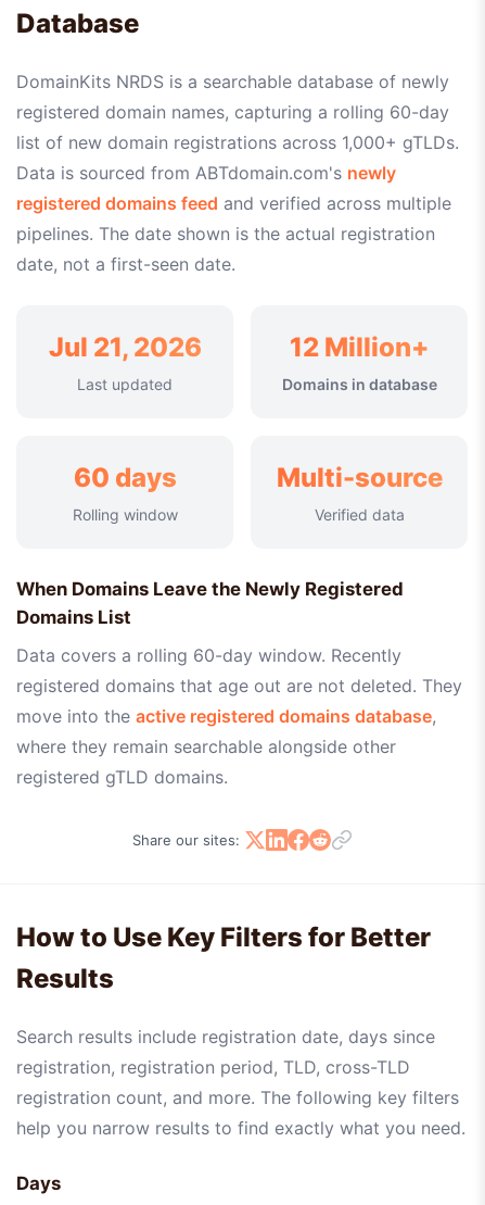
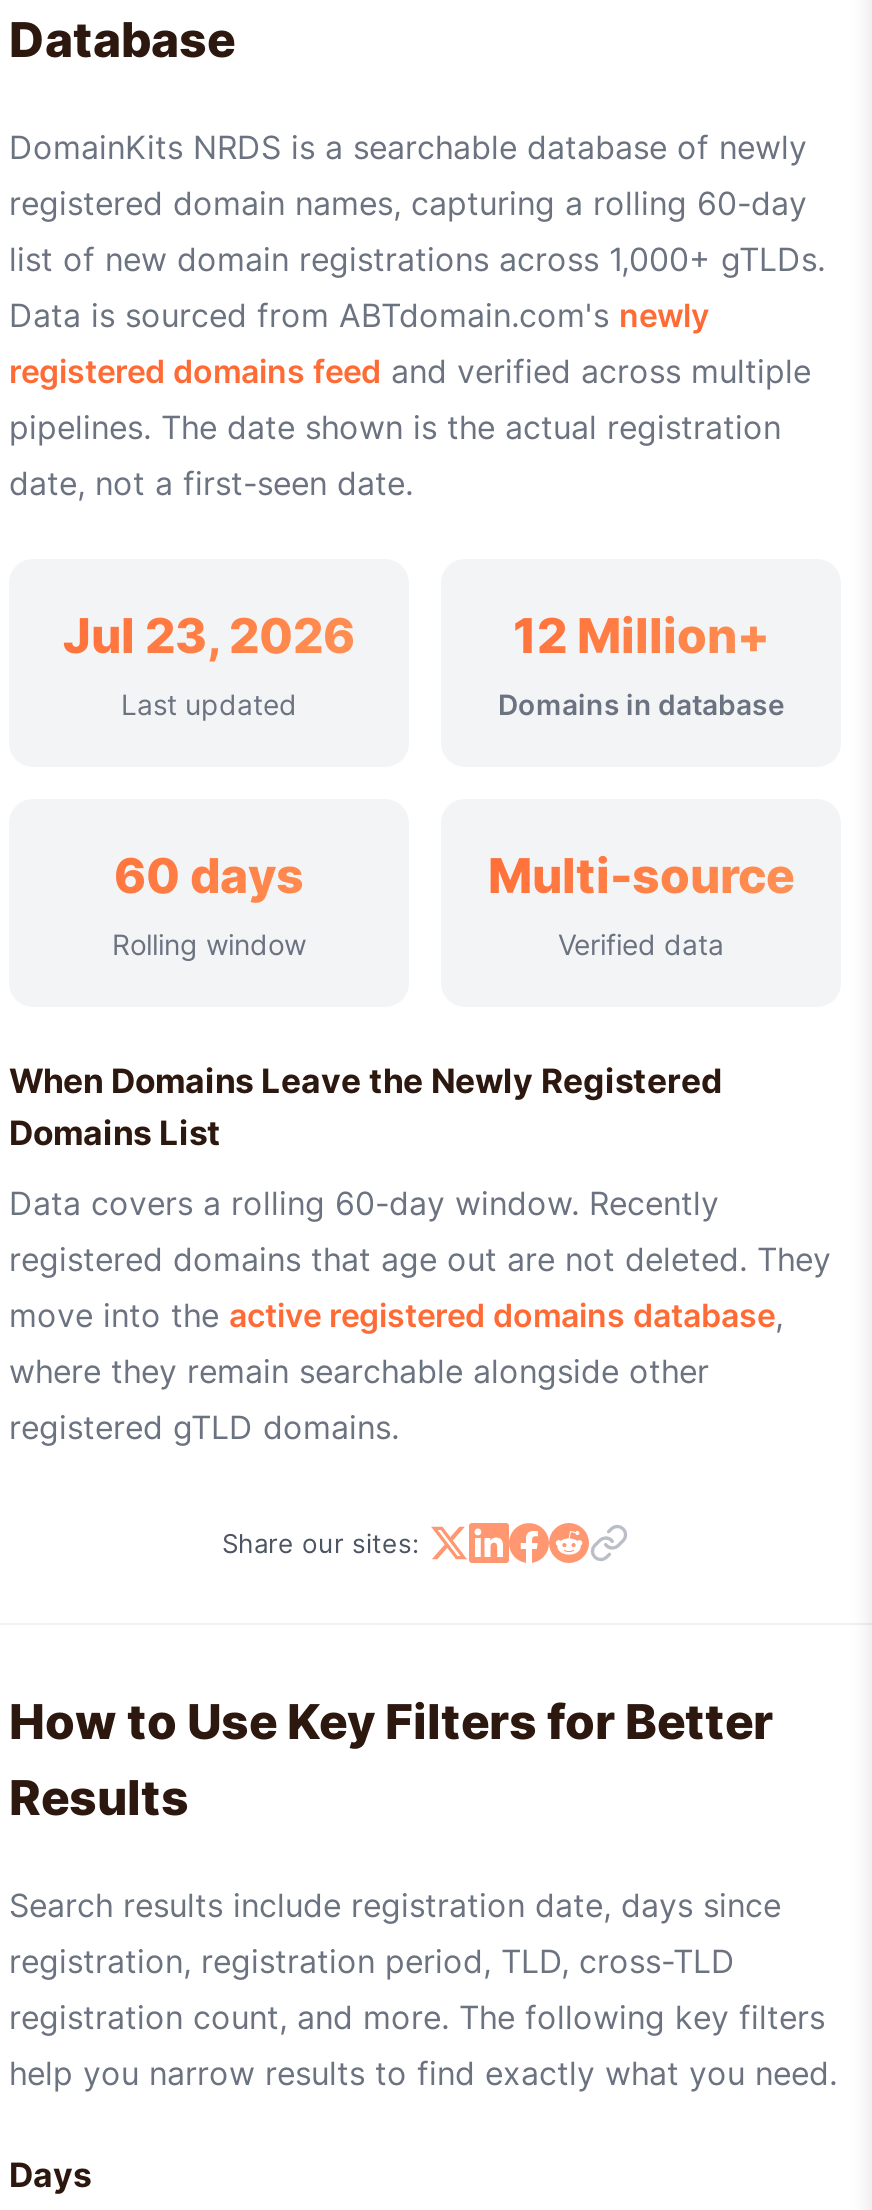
- Jul 21, 2026
+ Jul 23, 2026
